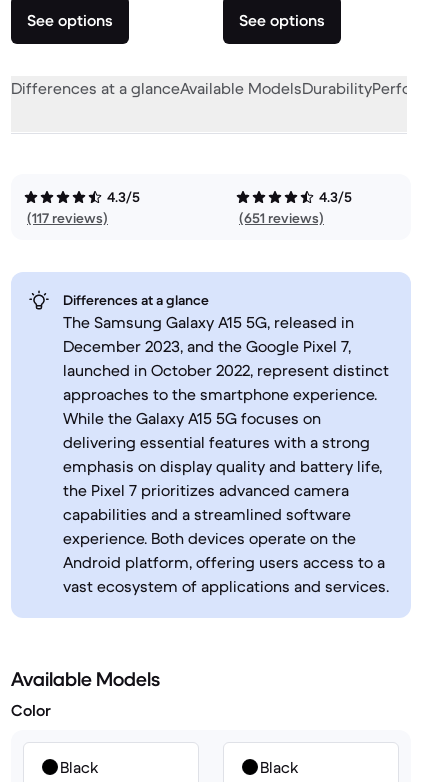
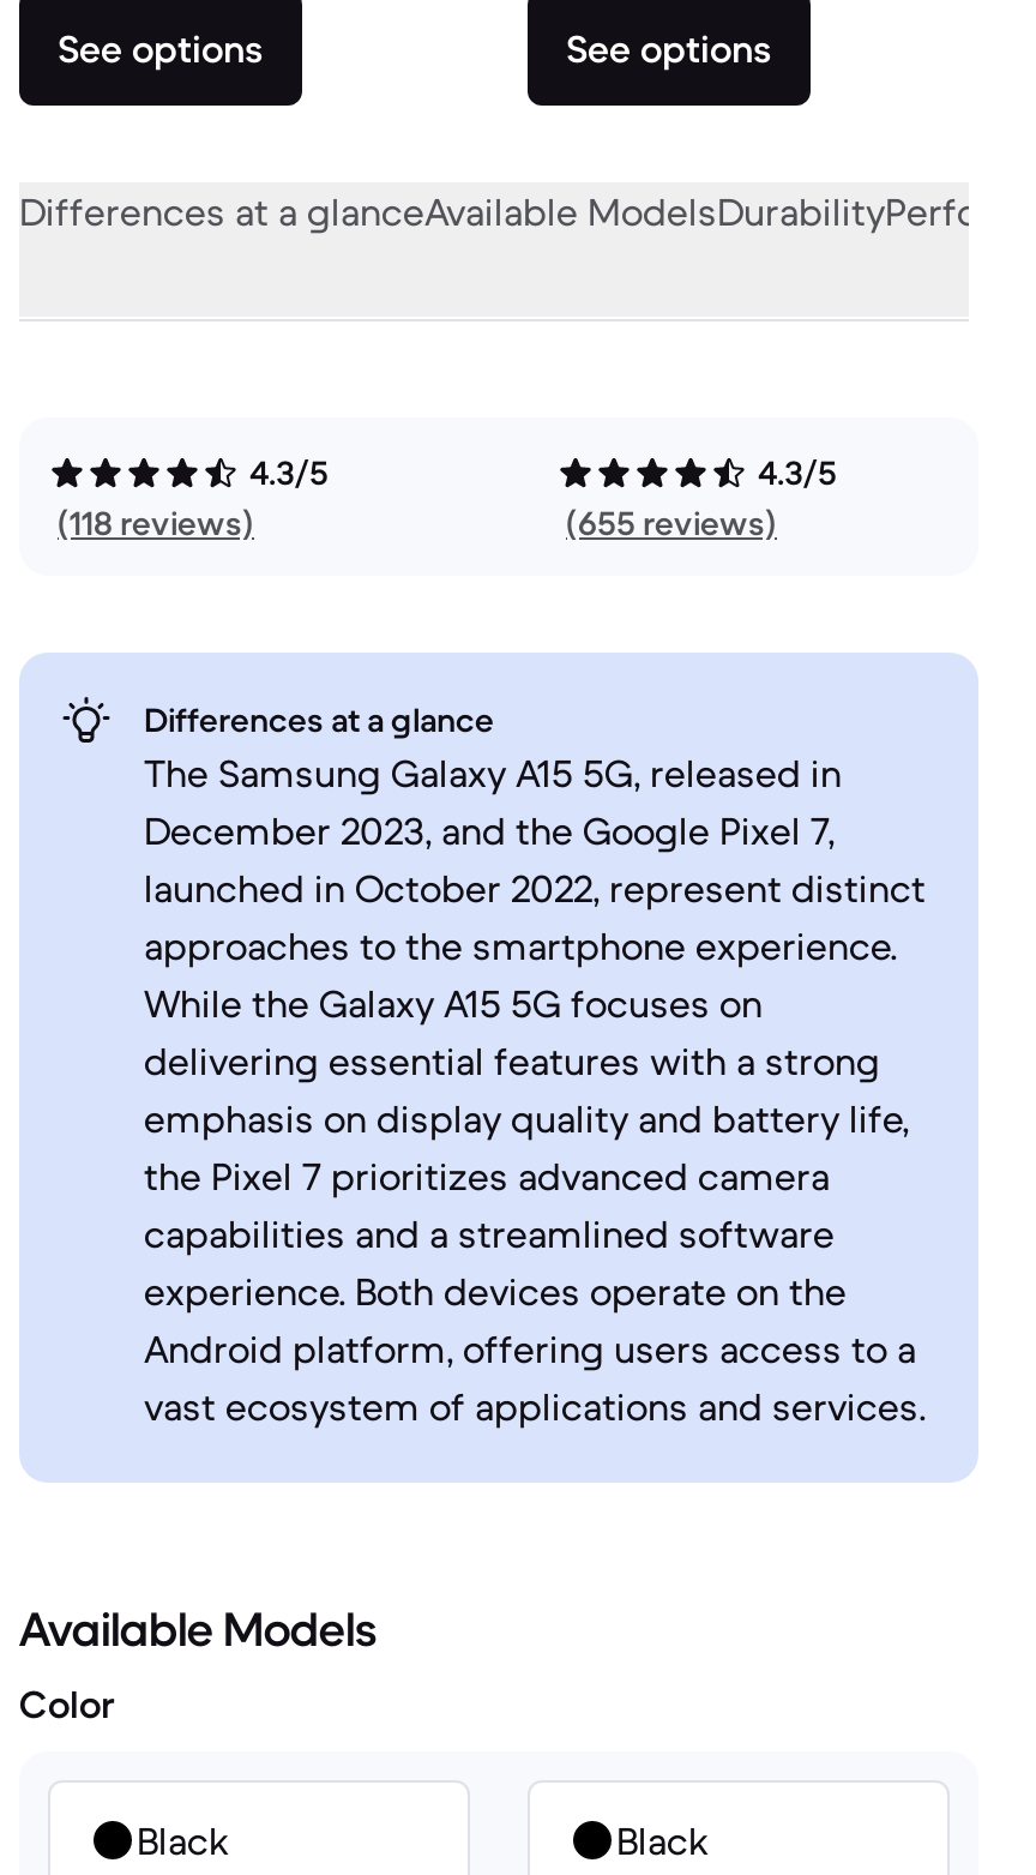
- (117 reviews)
+ (118 reviews)

- (651 reviews)
+ (655 reviews)
